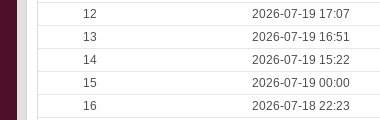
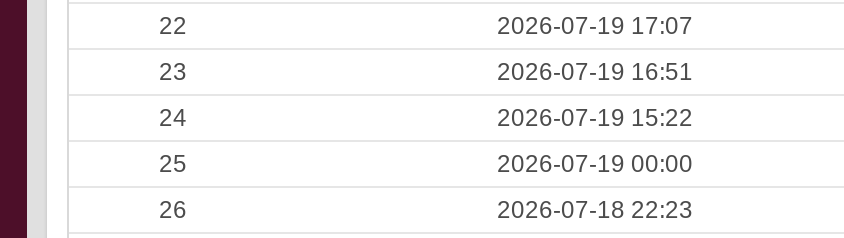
- 12
+ 22

- 13
+ 23

- 14
+ 24

- 15
+ 25

- 16
+ 26
